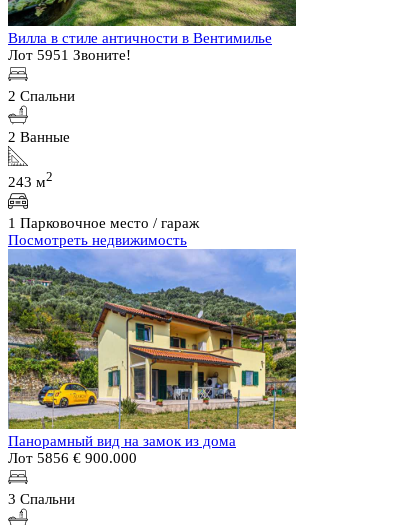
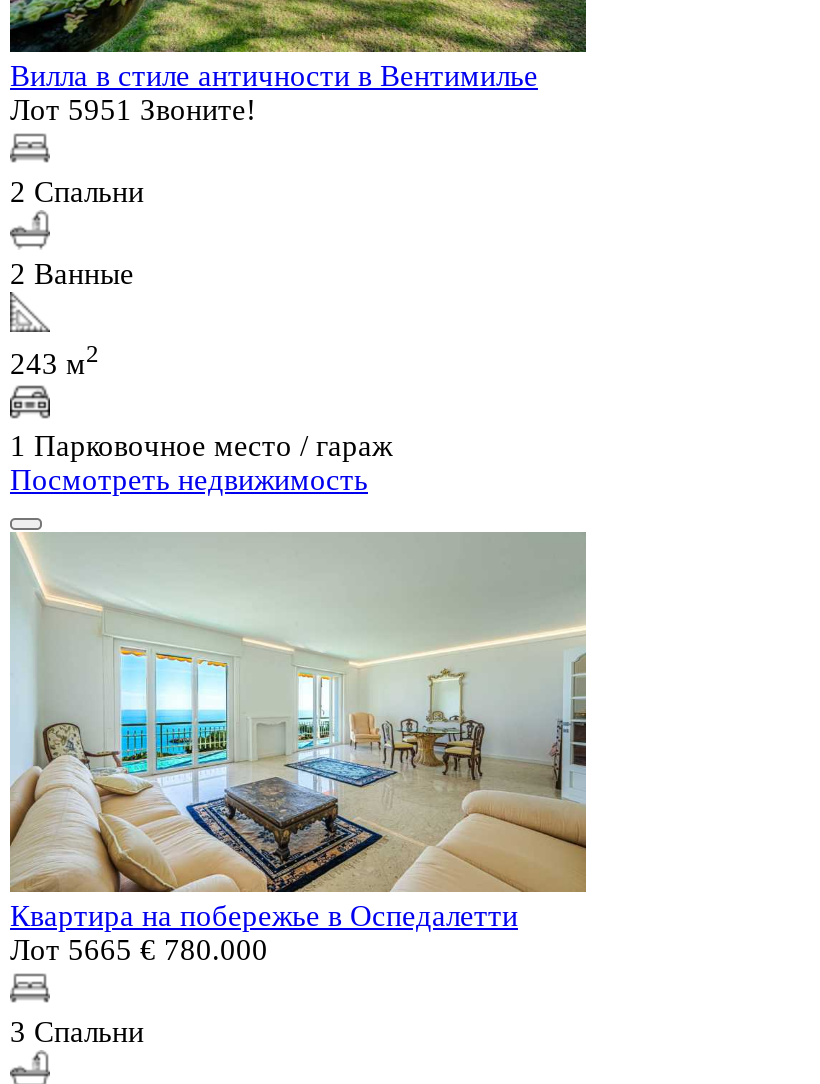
- [image]
- Панорамный вид на замок из дома
- Лот 5856 € 900.000
+ [image]
+ Квартира на побережье в Оспедалетти
+ Лот 5665 € 780.000
